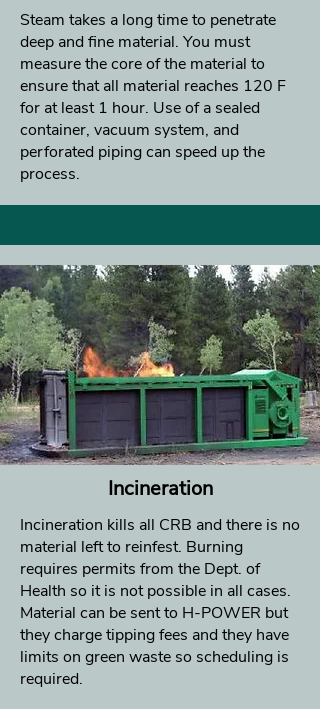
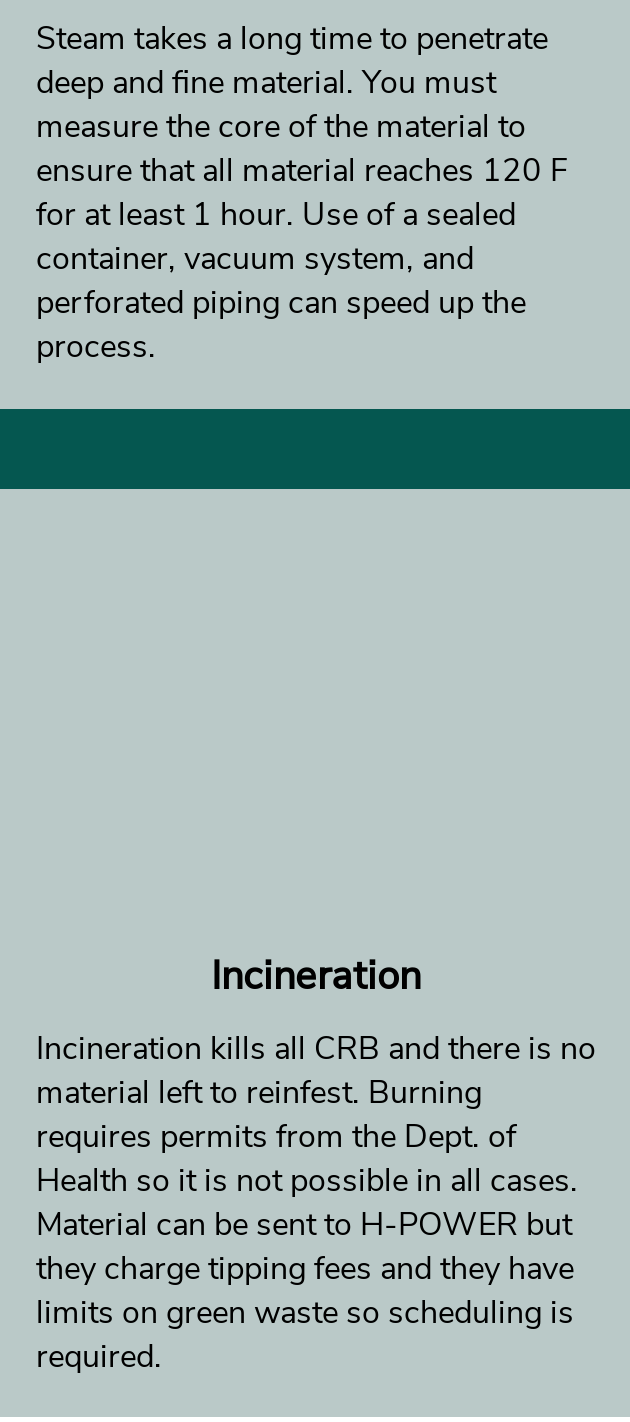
- [image]
